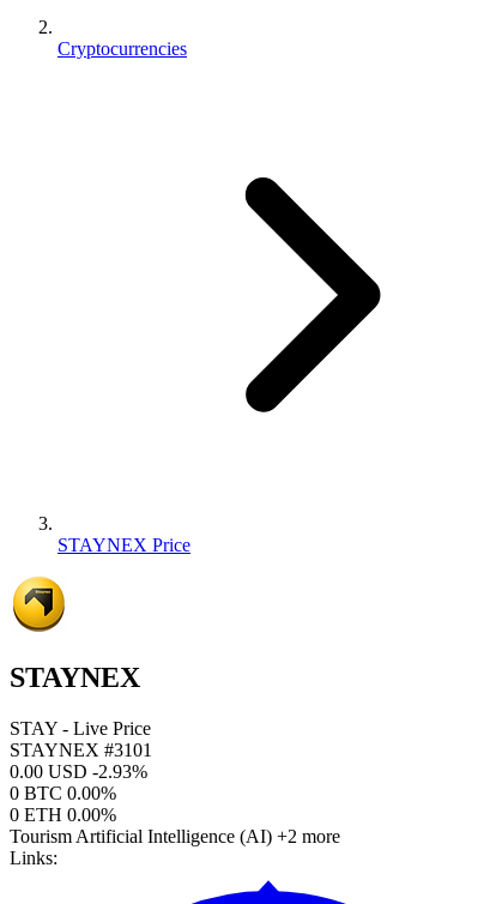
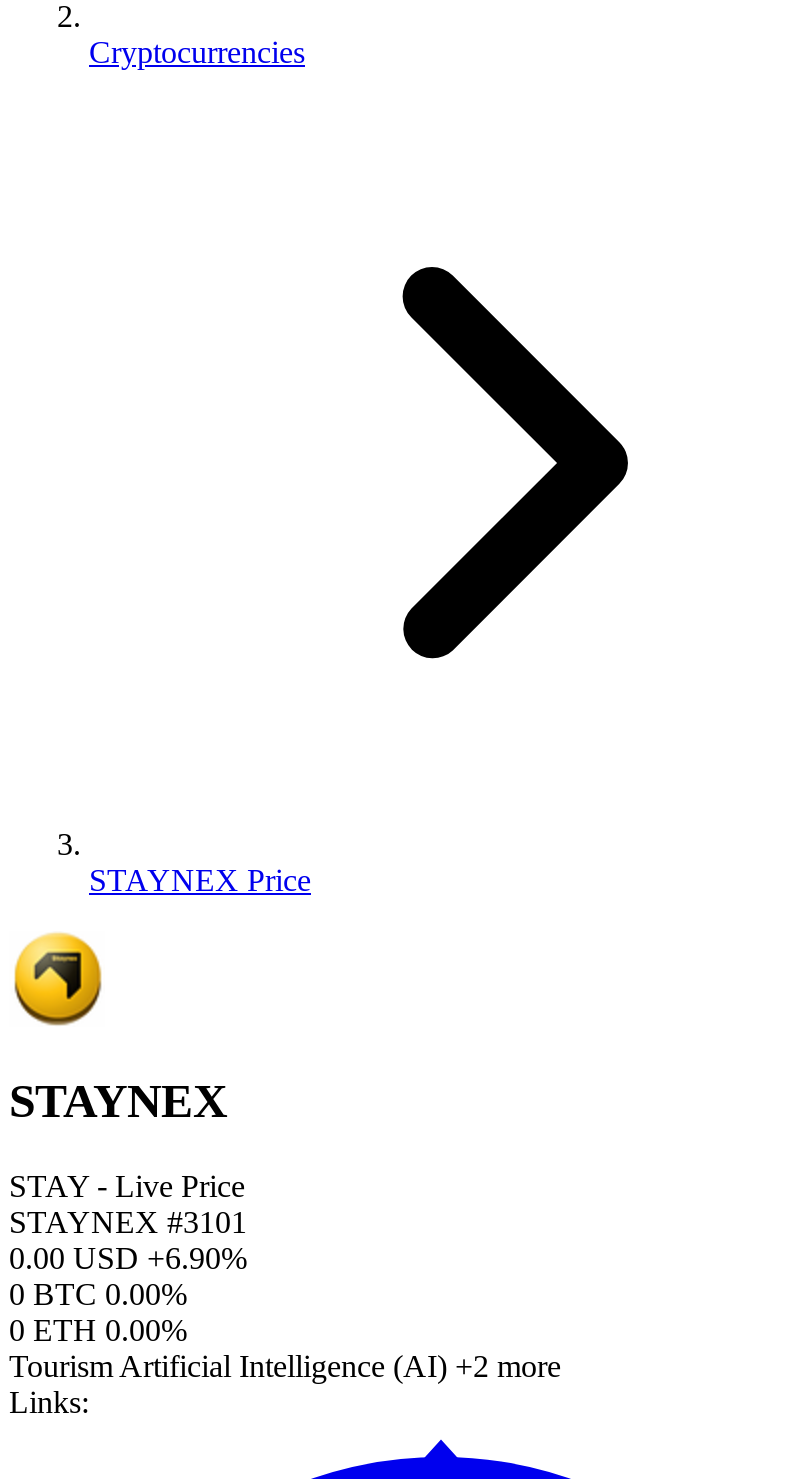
- 0.00 USD -2.93%
+ 0.00 USD +6.90%
